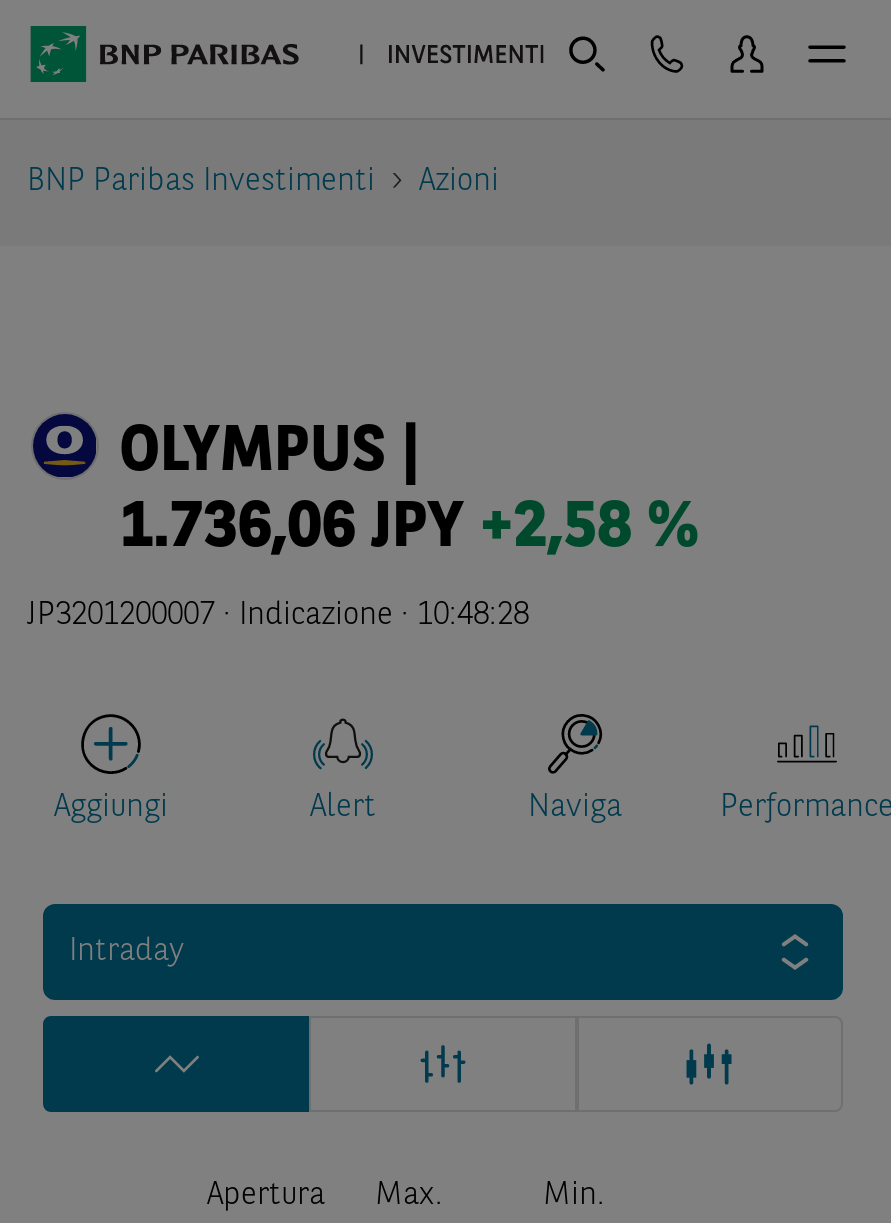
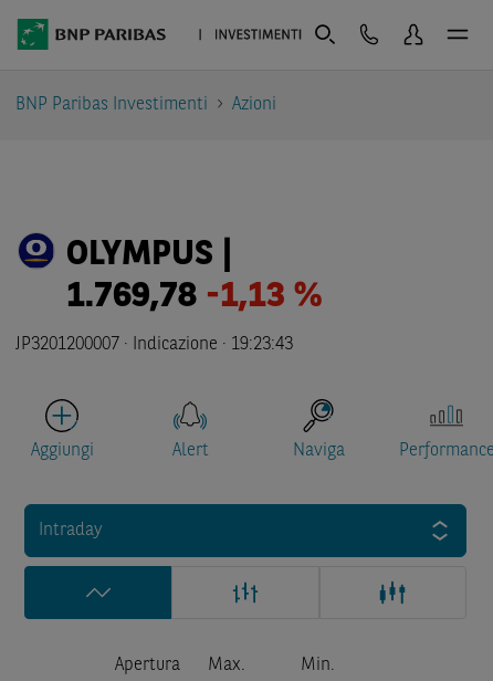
- 1.736,06 JPY +2,58 %
+ 1.769,78 -1,13 %

- JP3201200007 · Indicazione · 10:48:28
+ JP3201200007 · Indicazione · 19:23:43
